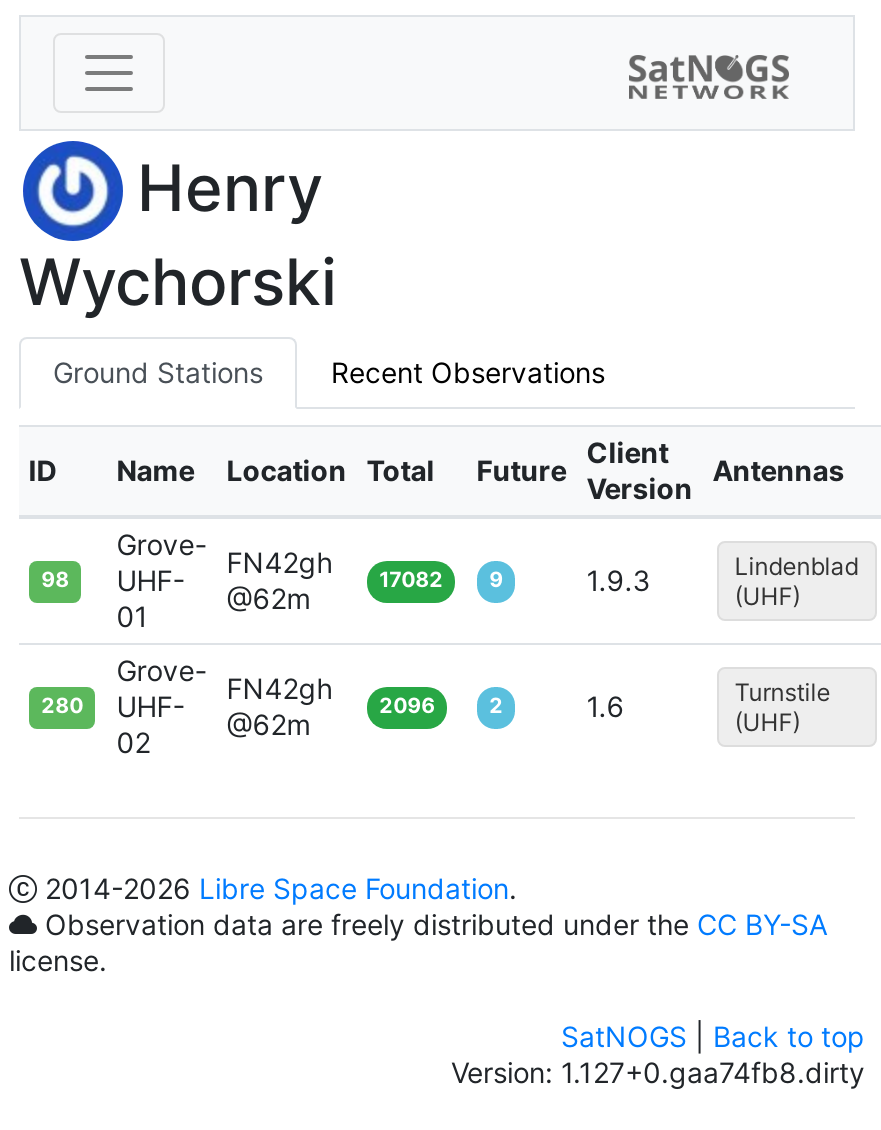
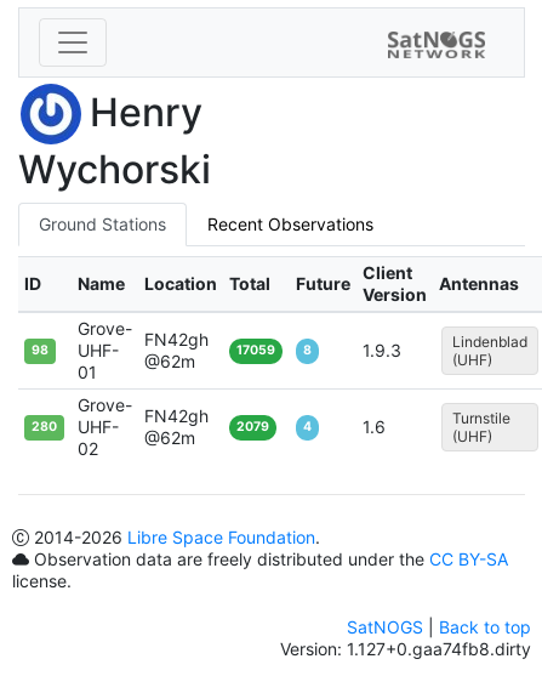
- 17082
+ 17059

- 9
+ 8

- 2096
+ 2079

- 2
+ 4
